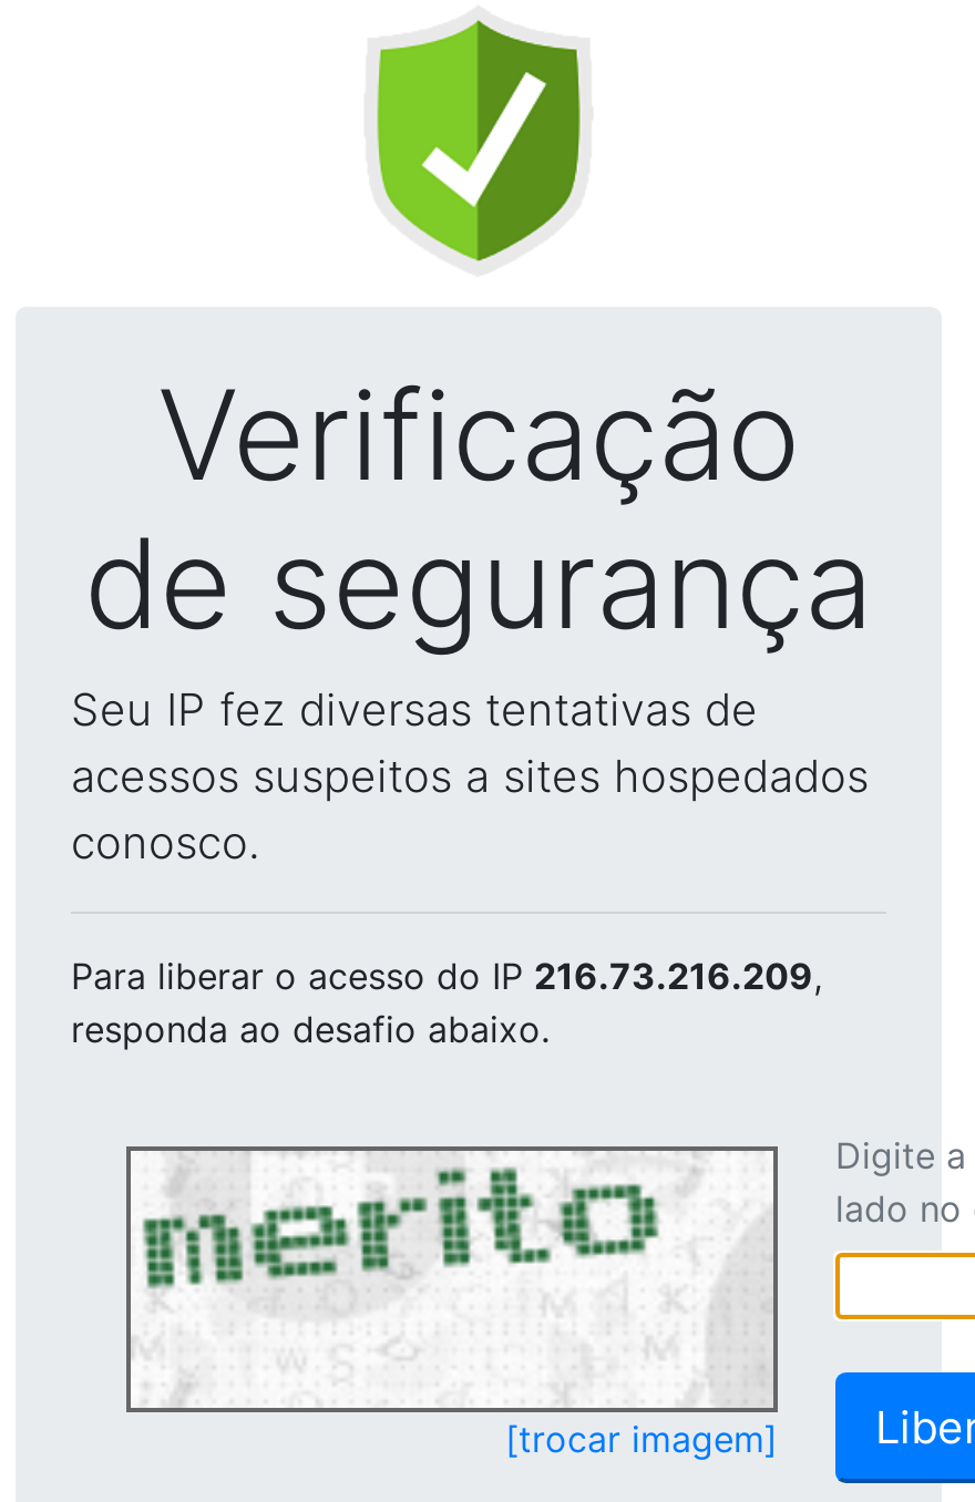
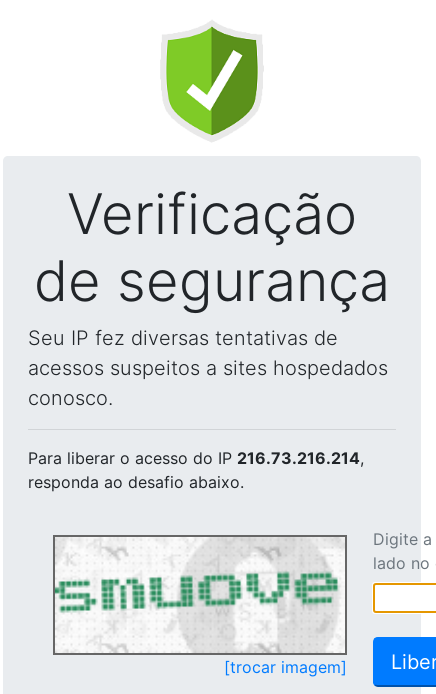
- Para liberar o acesso do IP 216.73.216.209,
+ Para liberar o acesso do IP 216.73.216.214,

- [image]
+ [image]
